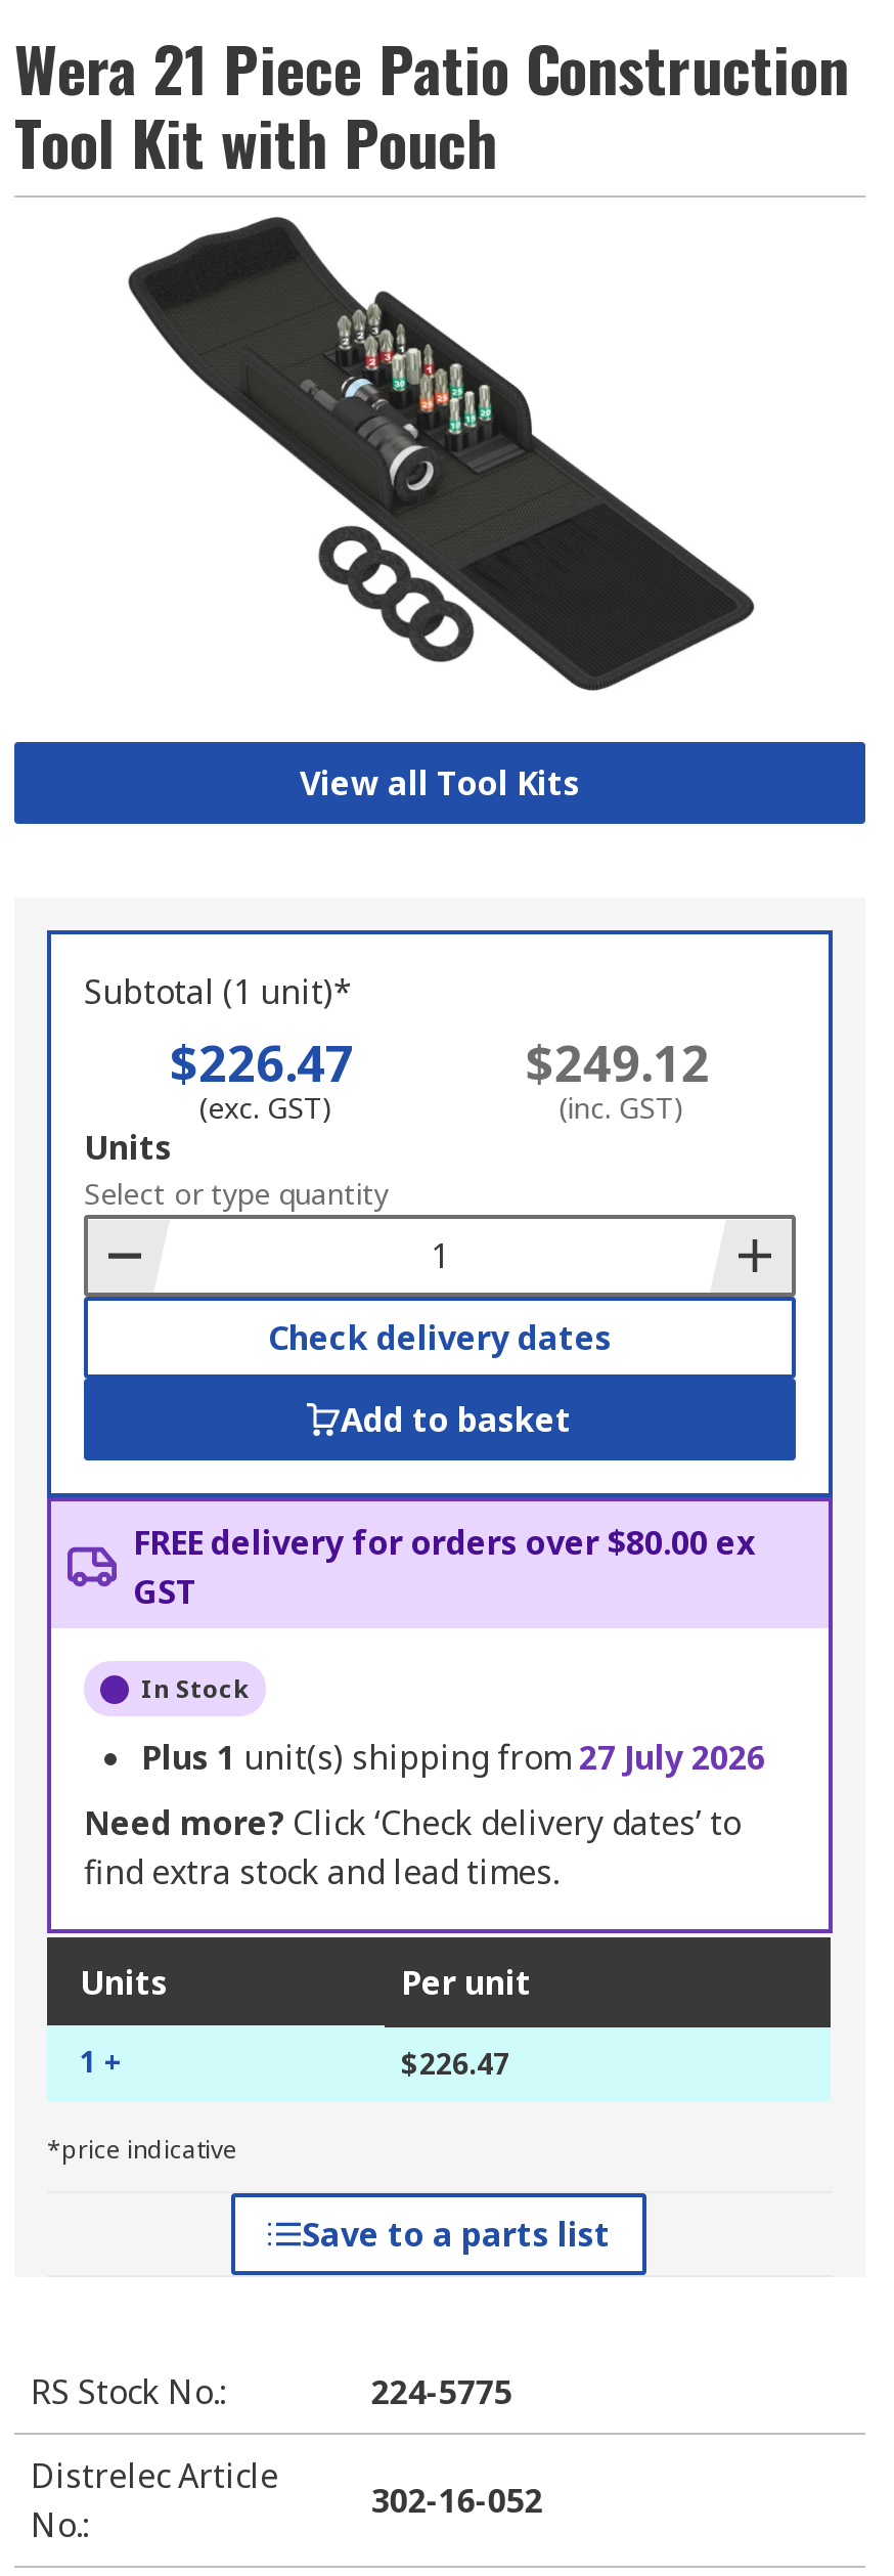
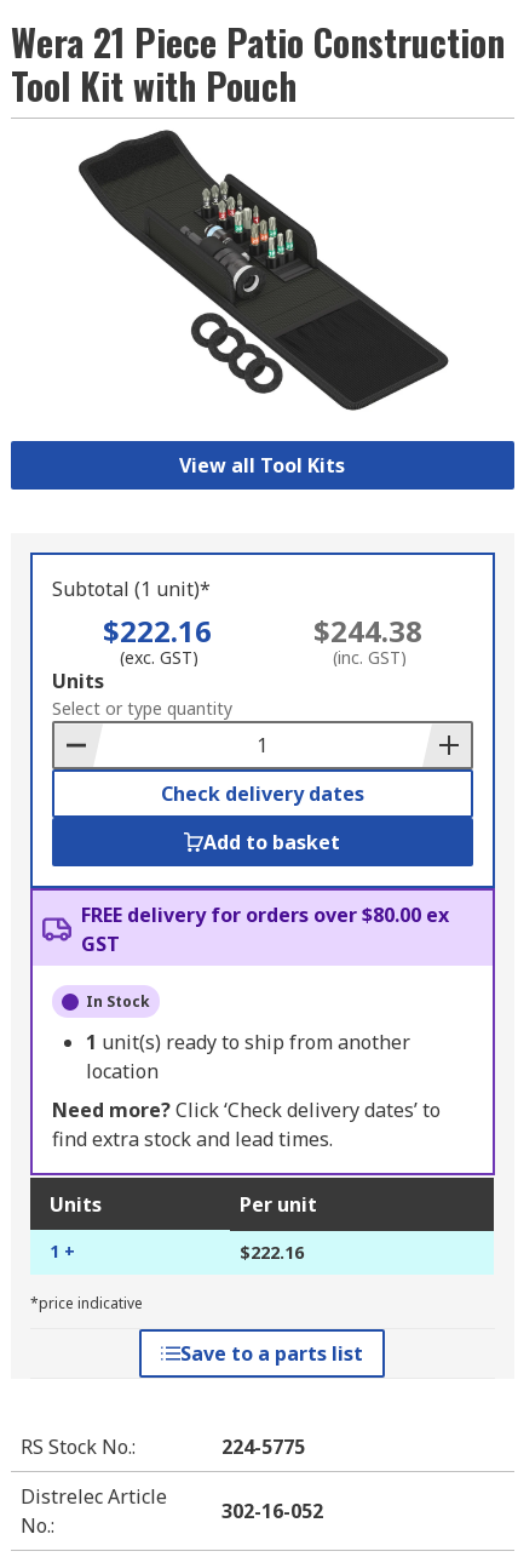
- $226.47
+ $222.16

- $249.12
+ $244.38

- Plus 1 unit(s) shipping from 27 July 2026
+ 1 unit(s) ready to ship from another
+ location

- $226.47
+ $222.16
